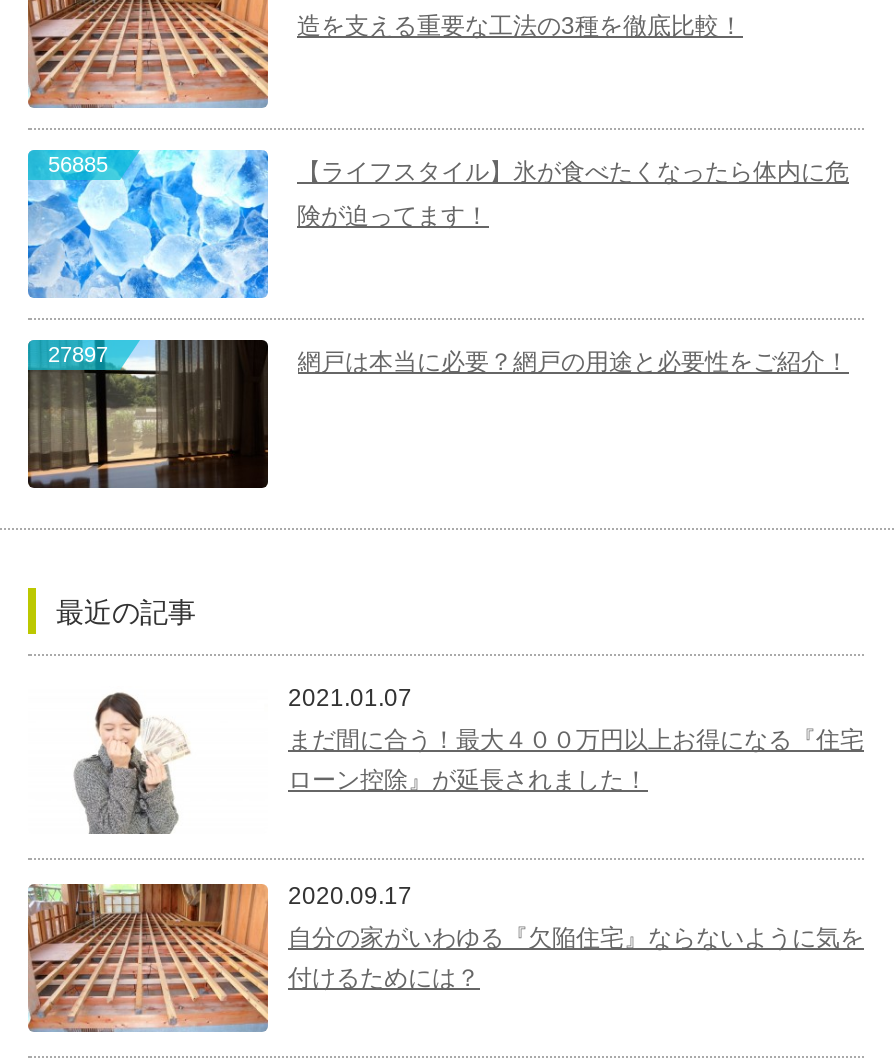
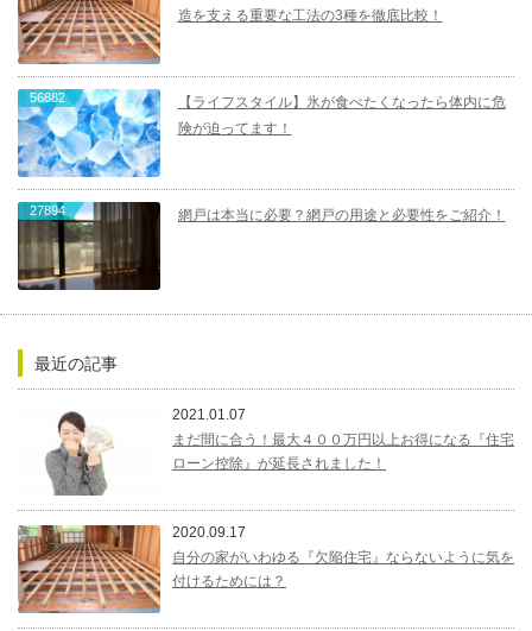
- 56885
+ 56882

- 27897
+ 27894
